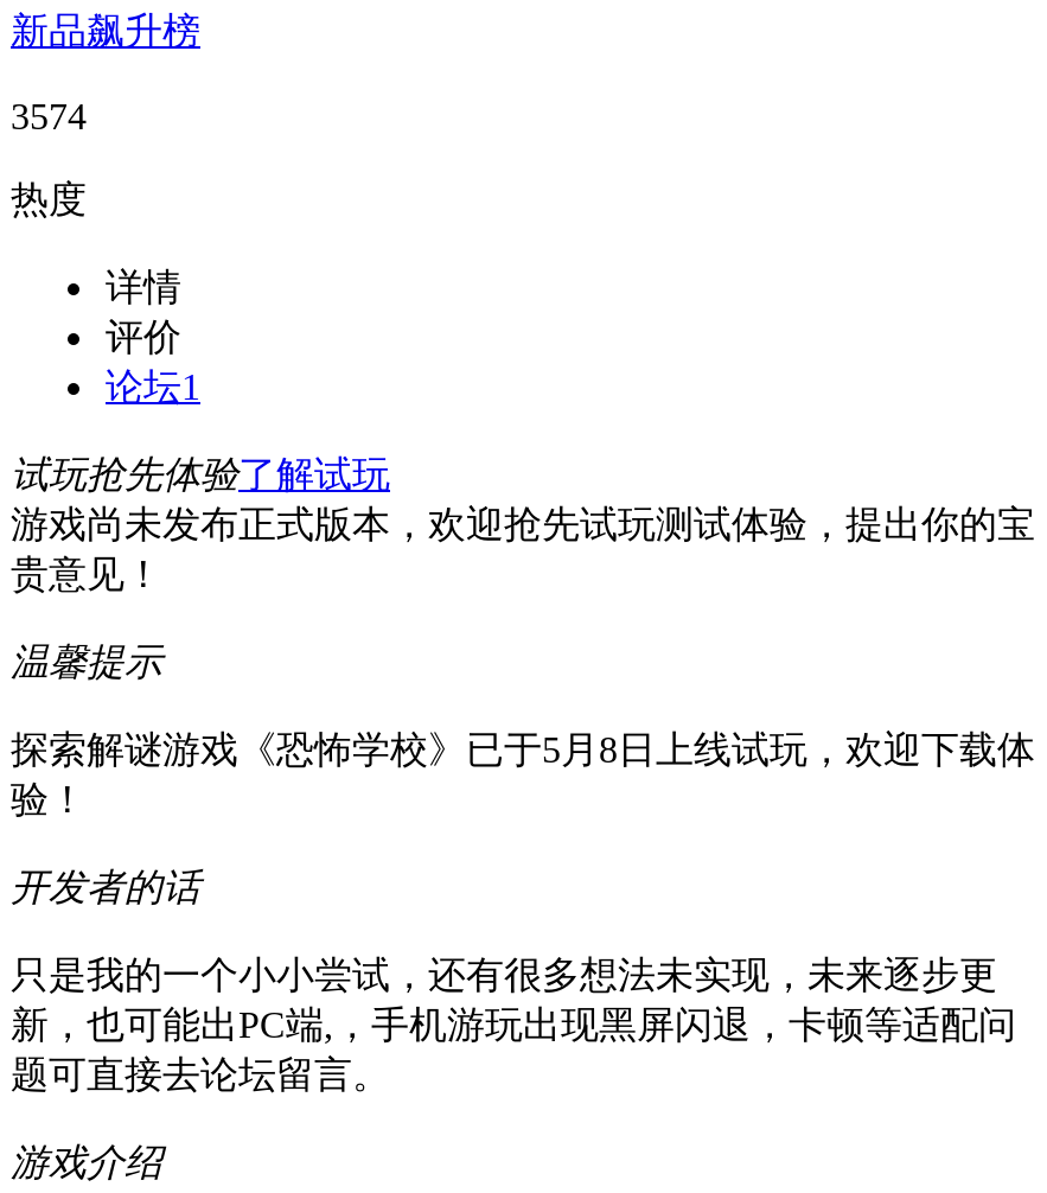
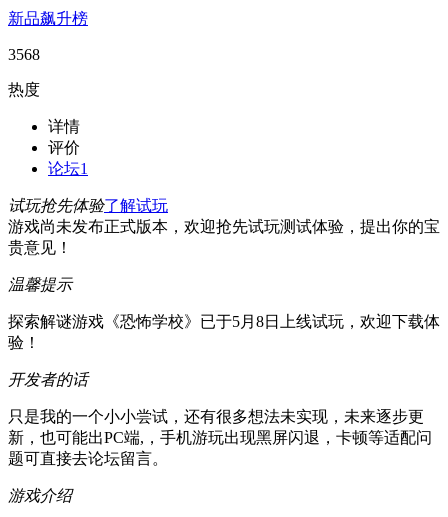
- 3574
+ 3568
